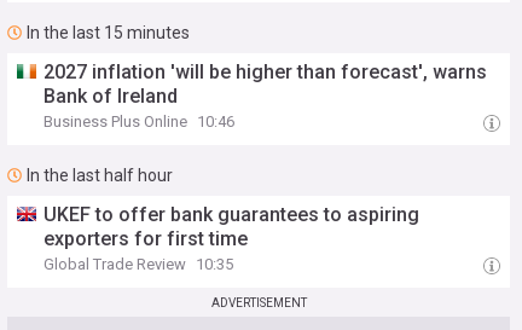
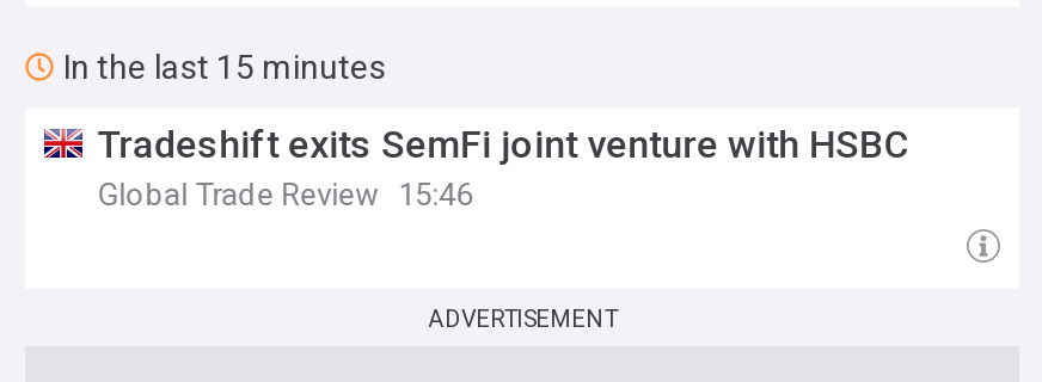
- 2027 inflation 'will be higher than forecast', warns
- Bank of Ireland
- Business Plus Online 10:46
- In the last half hour
- UKEF to offer bank guarantees to aspiring
- exporters for first time
- Global Trade Review 10:35
+ Tradeshift exits SemFi joint venture with HSBC
+ Global Trade Review 15:46
